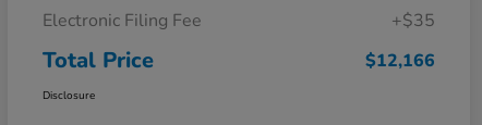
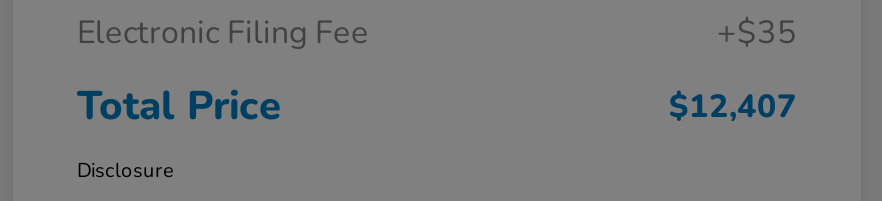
- $12,166
+ $12,407
